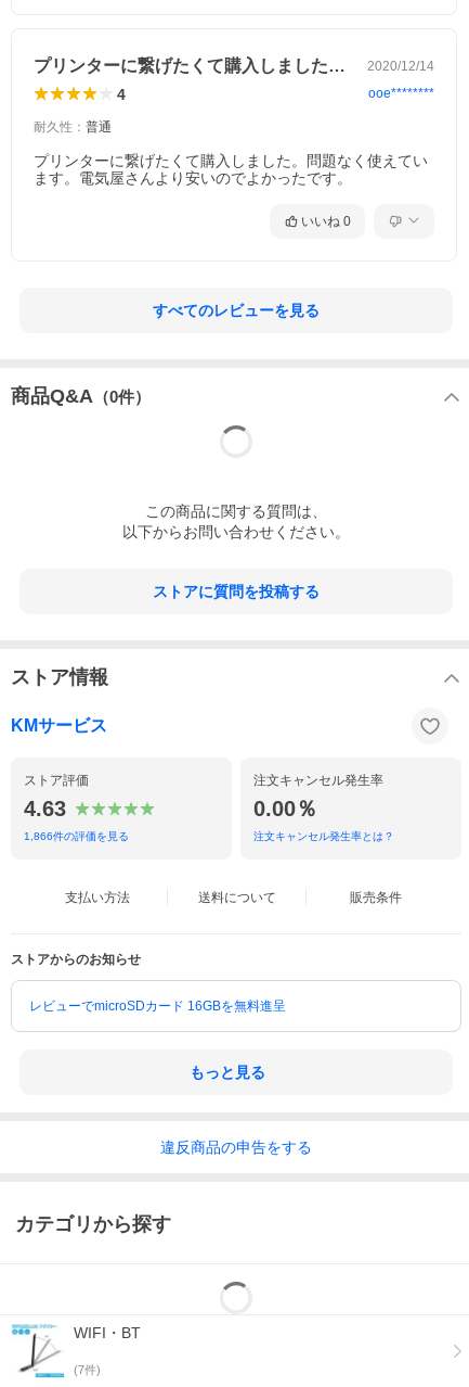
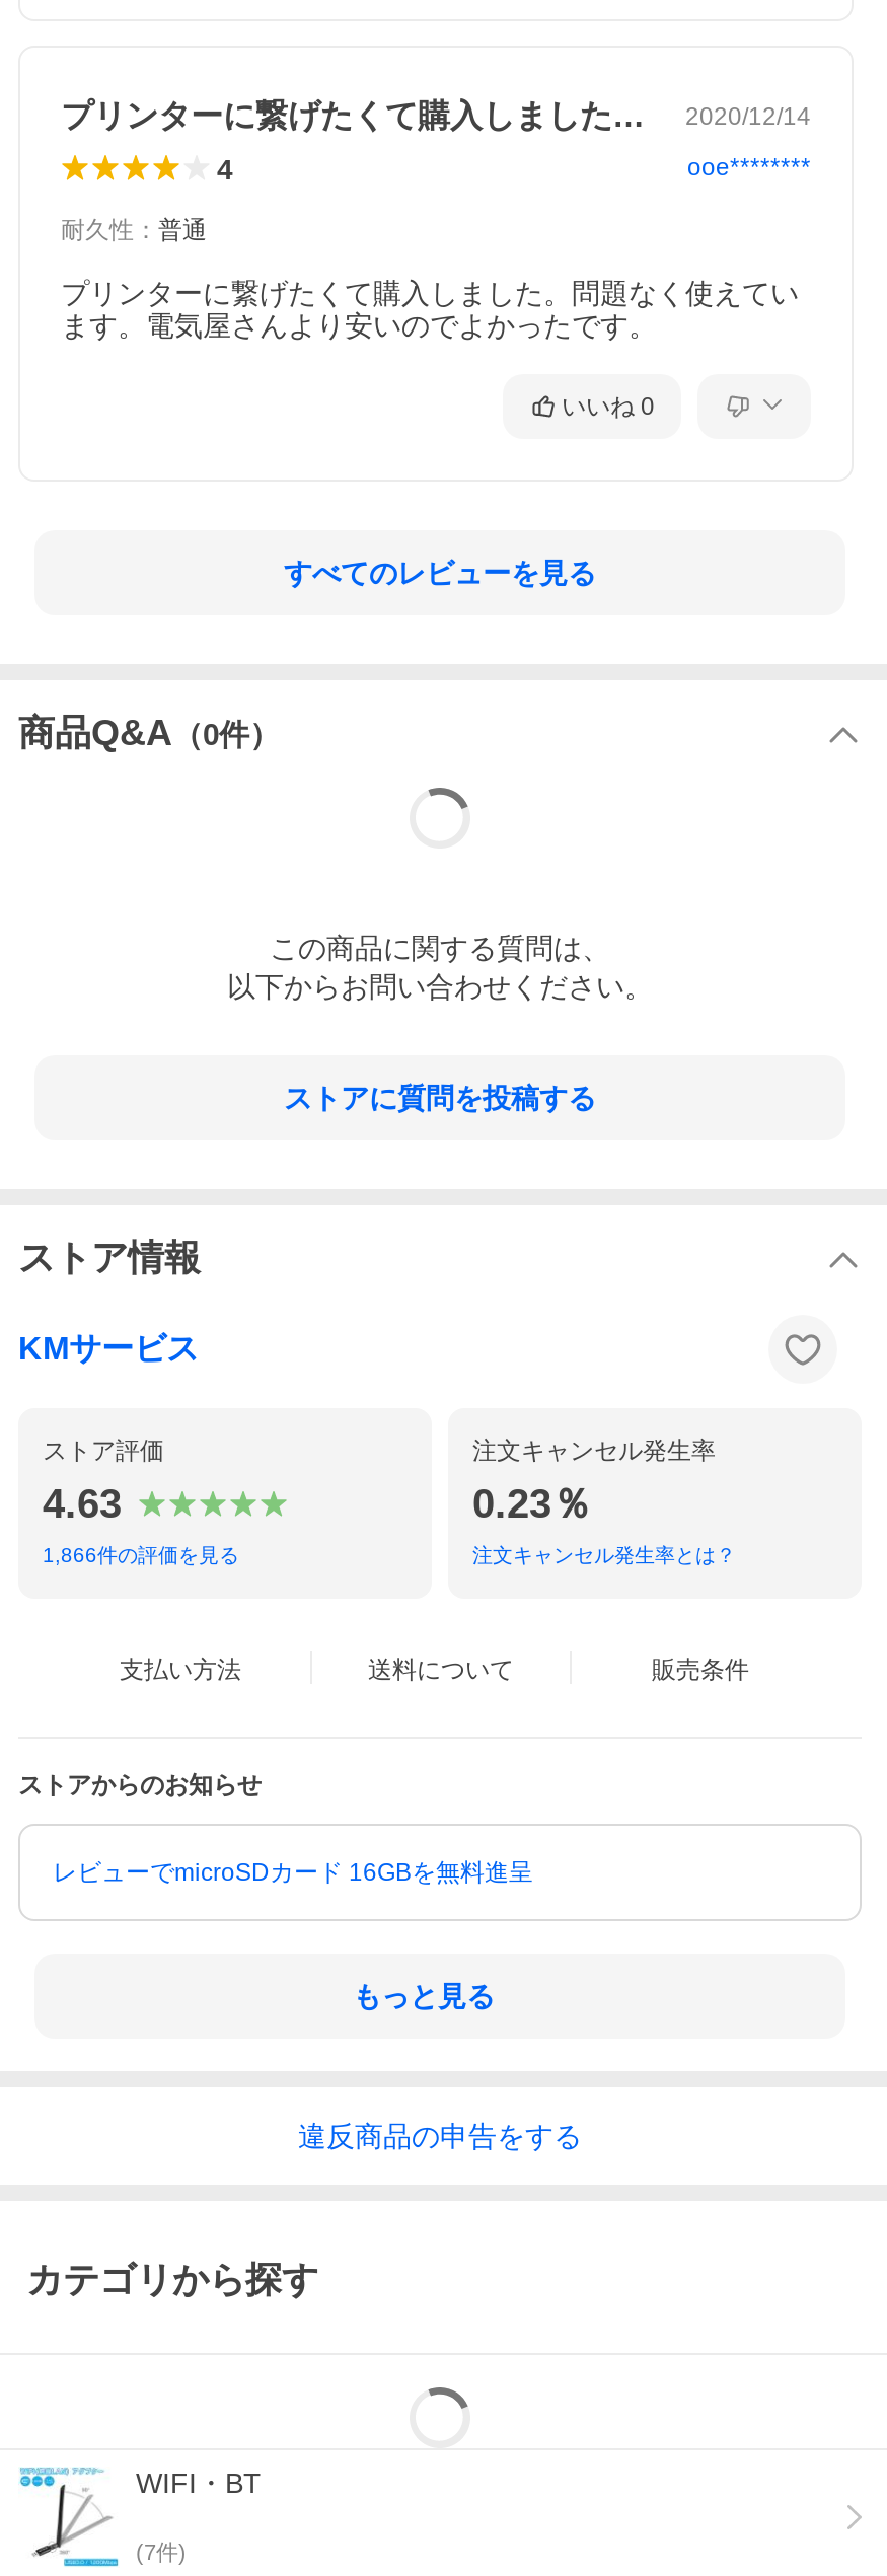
- 0.00％
+ 0.23％
